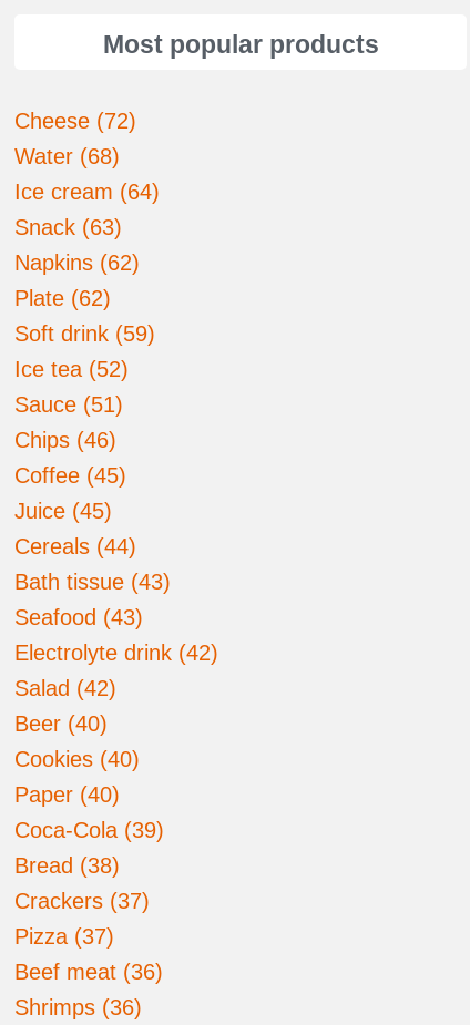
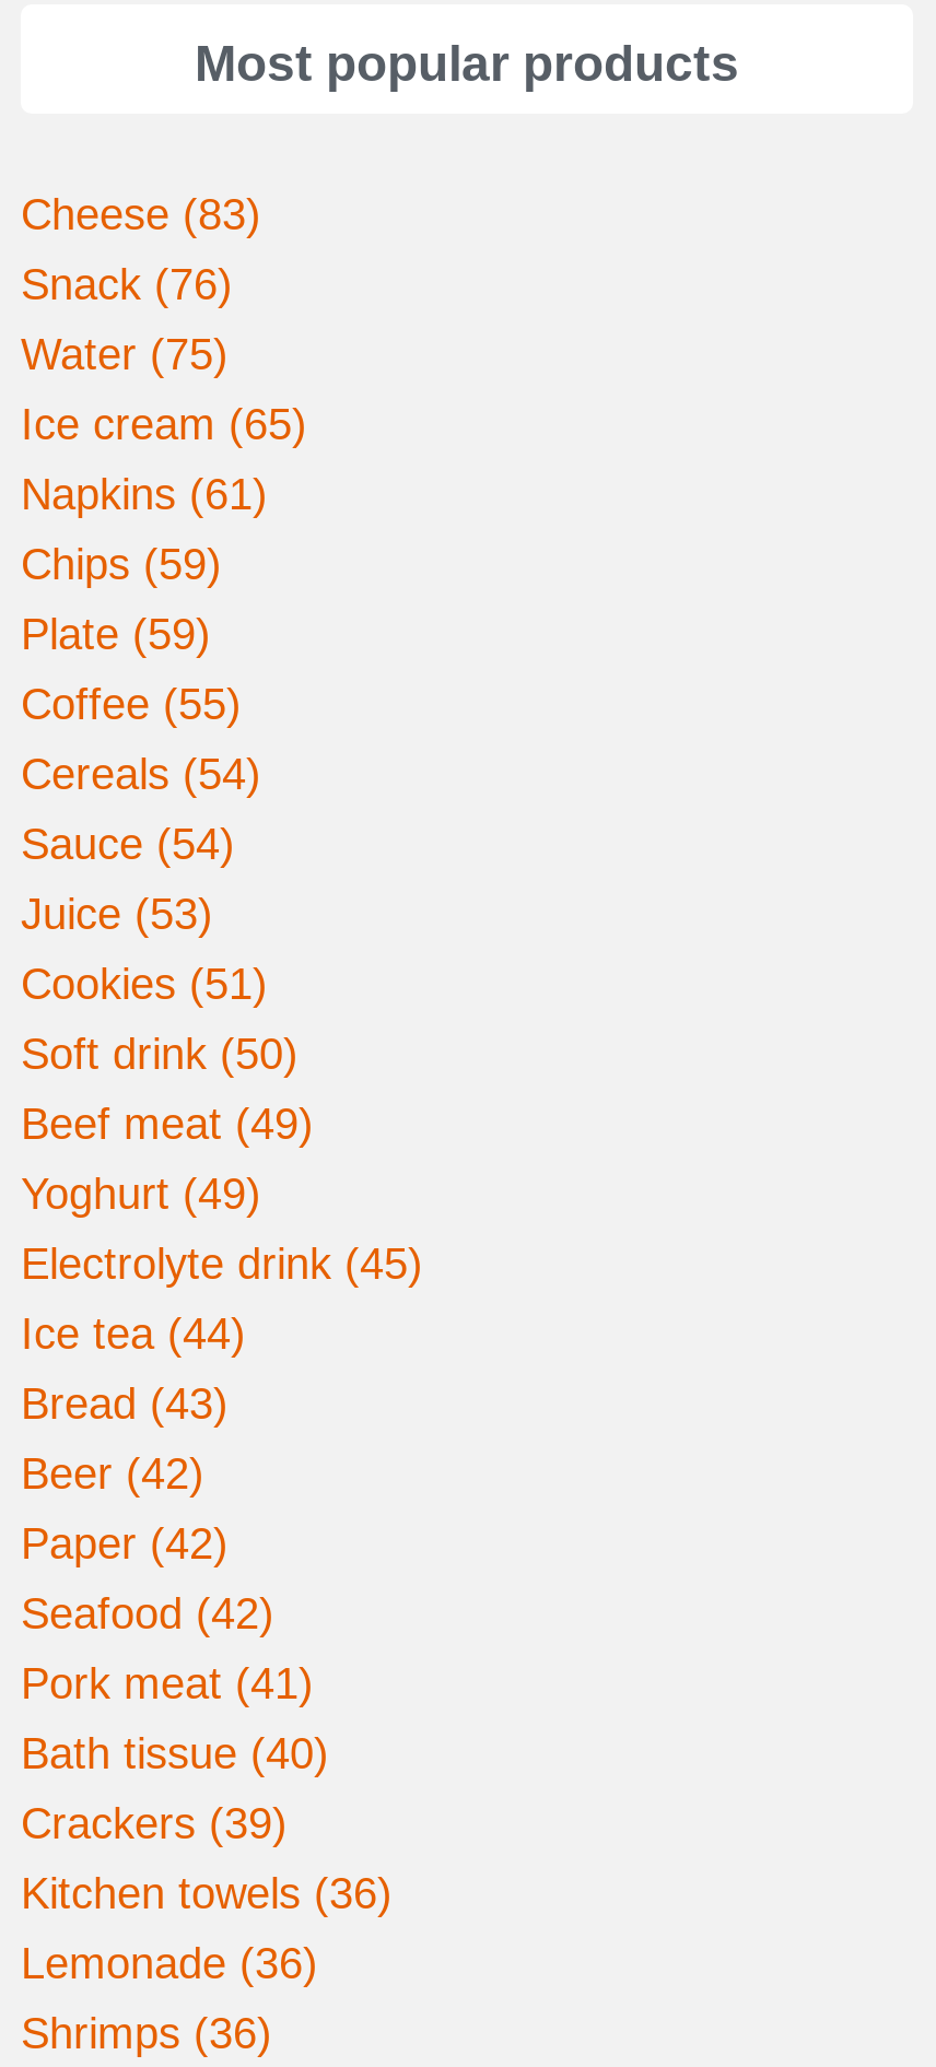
- Cheese (72)
- Water (68)
- Ice cream (64)
- Snack (63)
- Napkins (62)
- Plate (62)
- Soft drink (59)
- Ice tea (52)
- Sauce (51)
- Chips (46)
- Coffee (45)
- Juice (45)
- Cereals (44)
- Bath tissue (43)
- Seafood (43)
- Electrolyte drink (42)
- Salad (42)
- Beer (40)
- Cookies (40)
- Paper (40)
- Coca-Cola (39)
- Bread (38)
- Crackers (37)
- Pizza (37)
- Beef meat (36)
+ Cheese (83)
+ Snack (76)
+ Water (75)
+ Ice cream (65)
+ Napkins (61)
+ Chips (59)
+ Plate (59)
+ Coffee (55)
+ Cereals (54)
+ Sauce (54)
+ Juice (53)
+ Cookies (51)
+ Soft drink (50)
+ Beef meat (49)
+ Yoghurt (49)
+ Electrolyte drink (45)
+ Ice tea (44)
+ Bread (43)
+ Beer (42)
+ Paper (42)
+ Seafood (42)
+ Pork meat (41)
+ Bath tissue (40)
+ Crackers (39)
+ Kitchen towels (36)
+ Lemonade (36)
